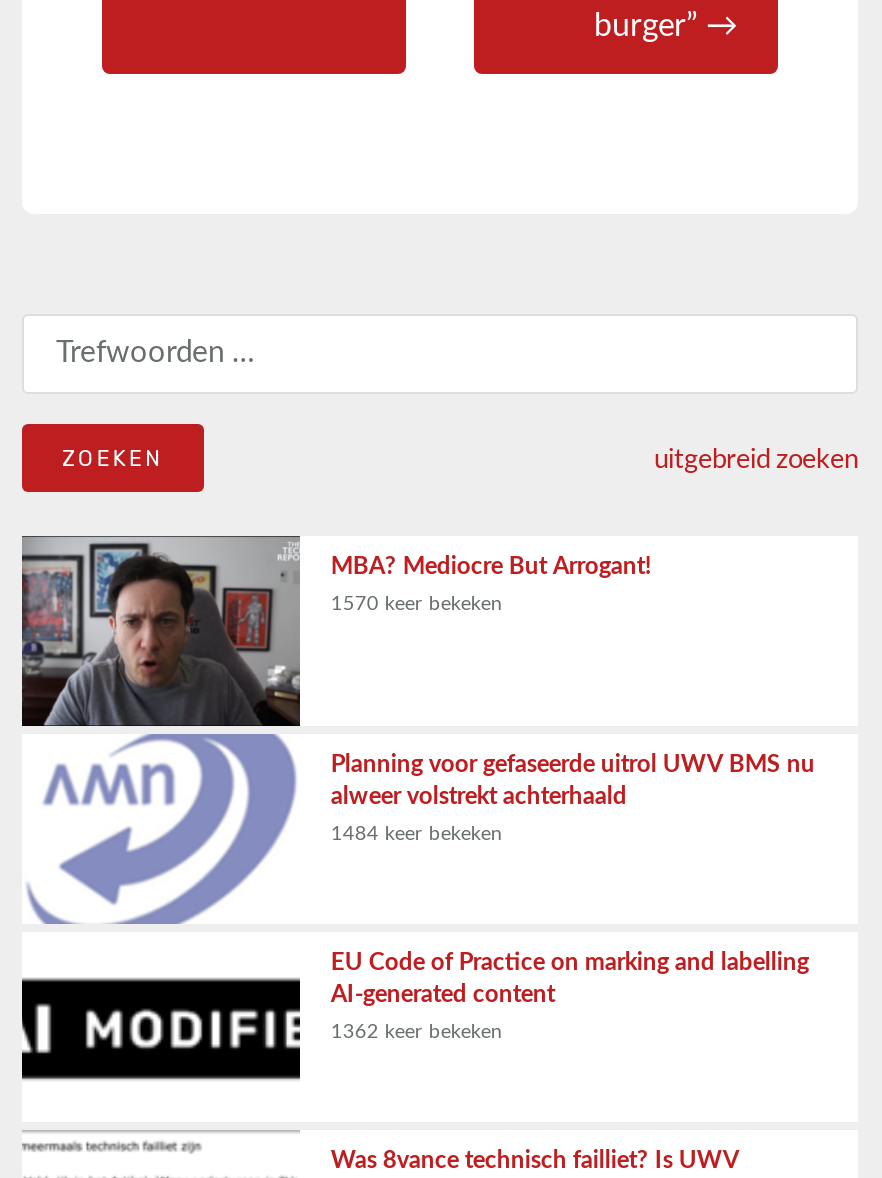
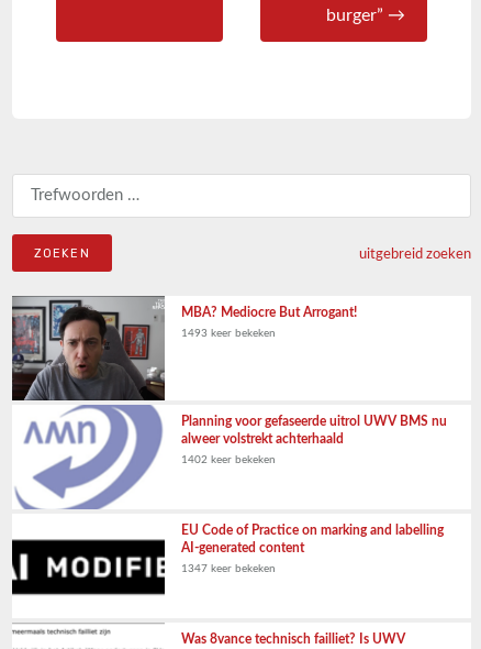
- 1570 keer bekeken
+ 1493 keer bekeken

- 1484 keer bekeken
+ 1402 keer bekeken

- 1362 keer bekeken
+ 1347 keer bekeken
